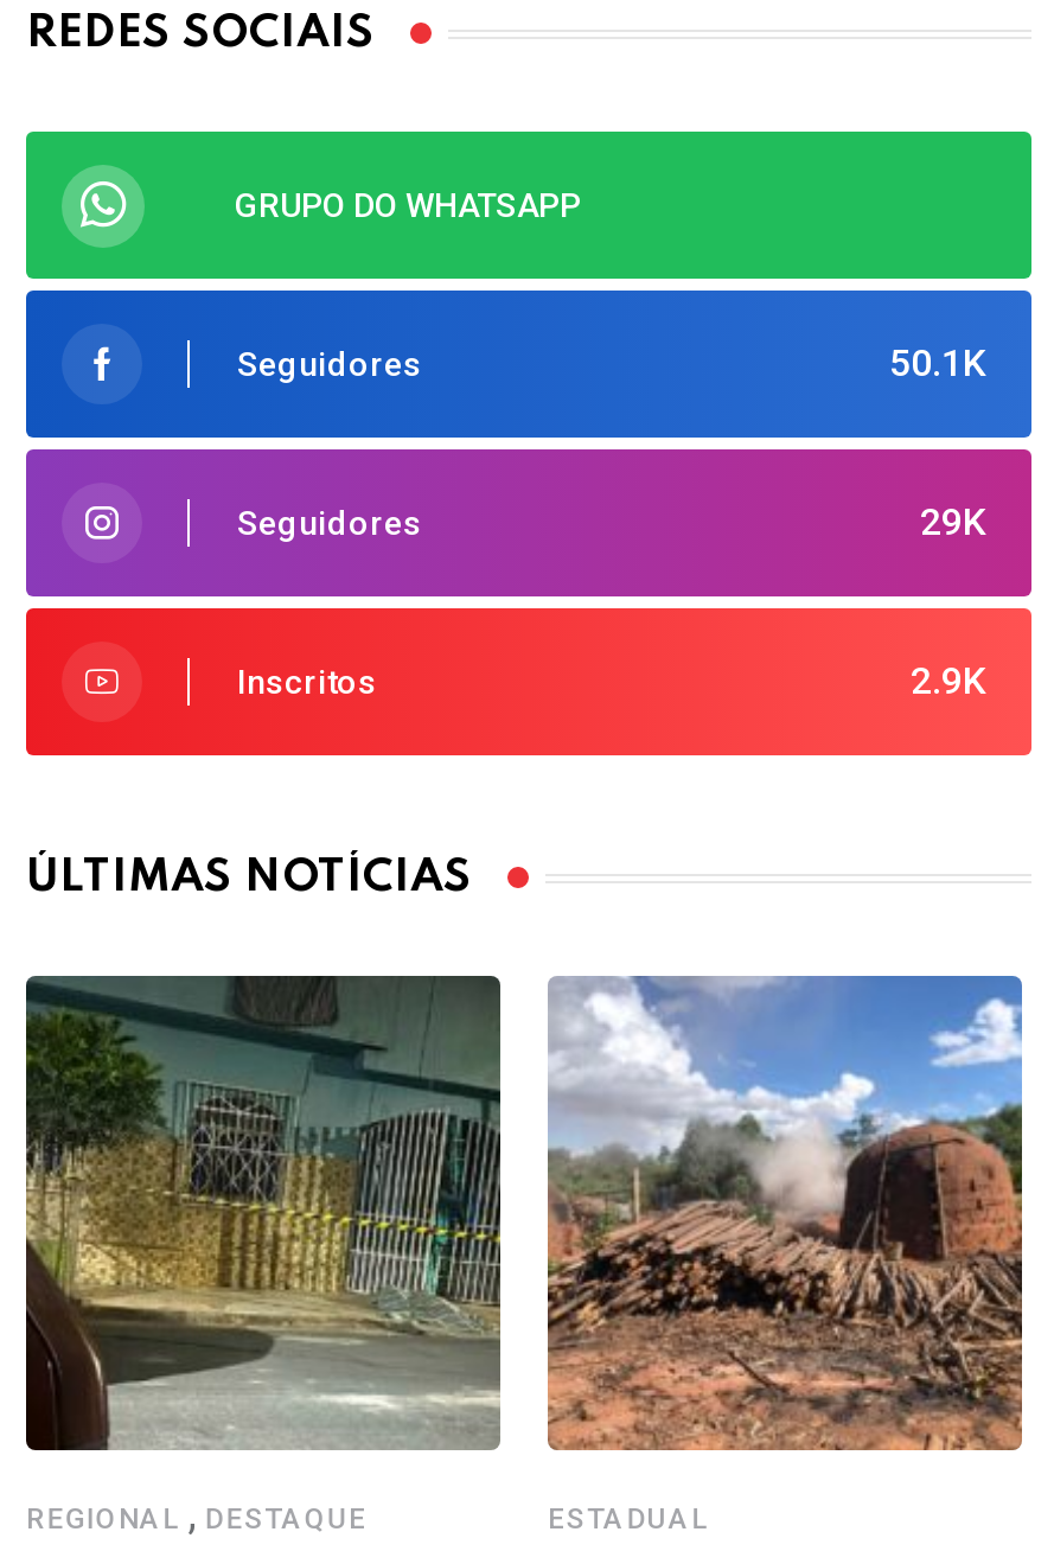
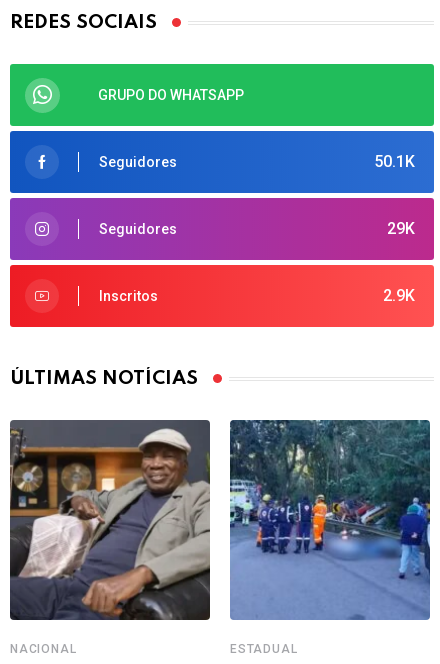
- [image]
- REGIONAL, DESTAQUE
+ [image]
+ NACIONAL

- [image]
+ [image]
